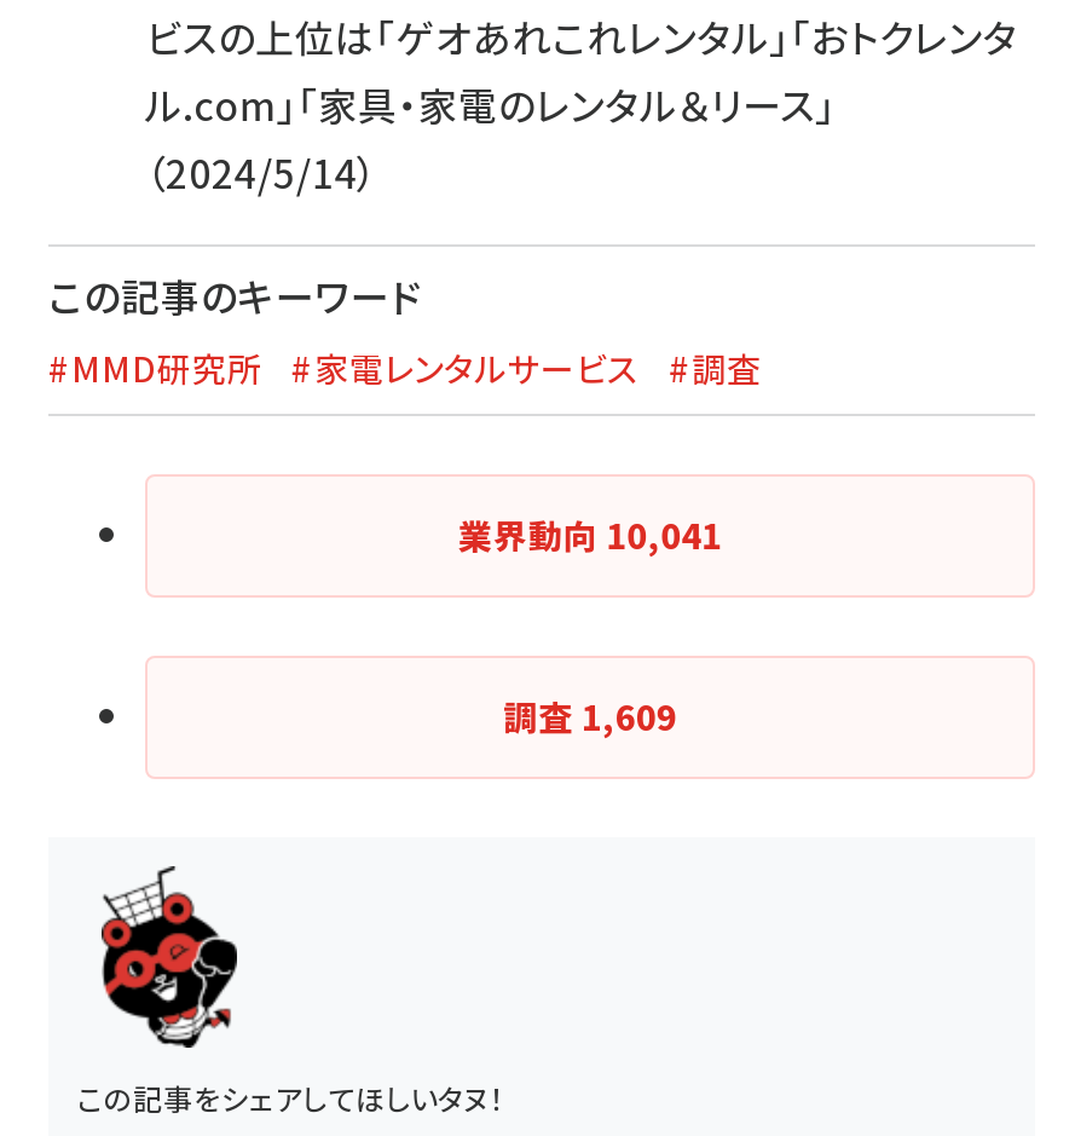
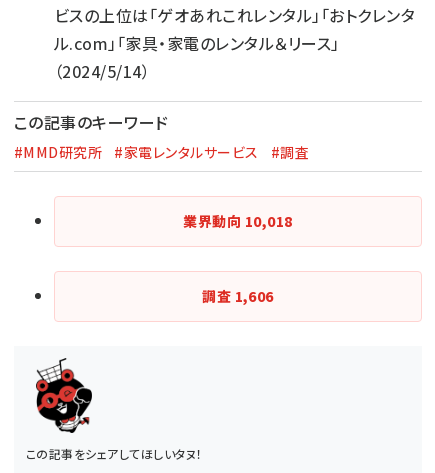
- 業界動向10,041
+ 業界動向10,018

- 調査1,609
+ 調査1,606
